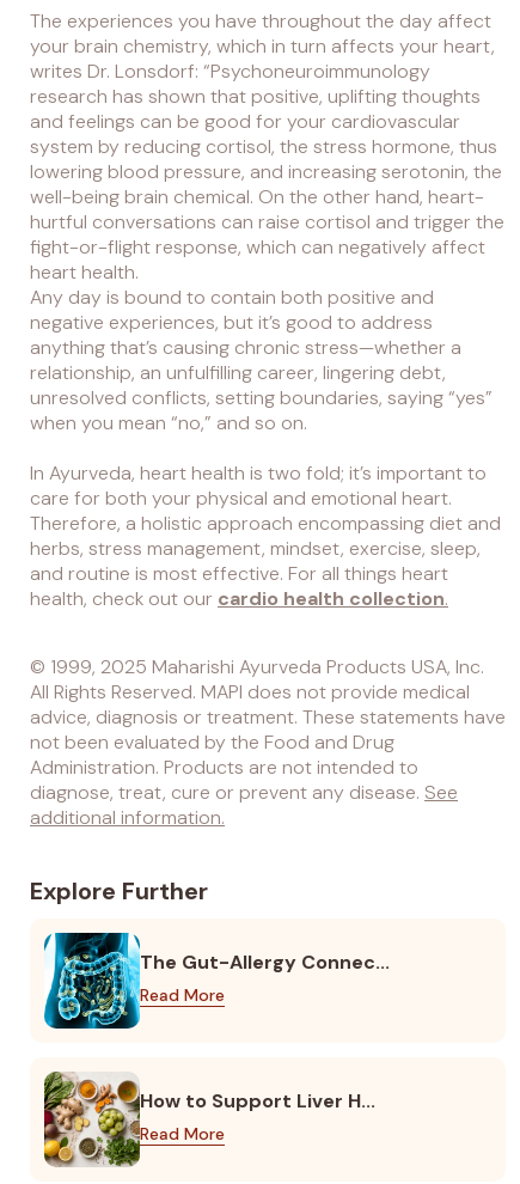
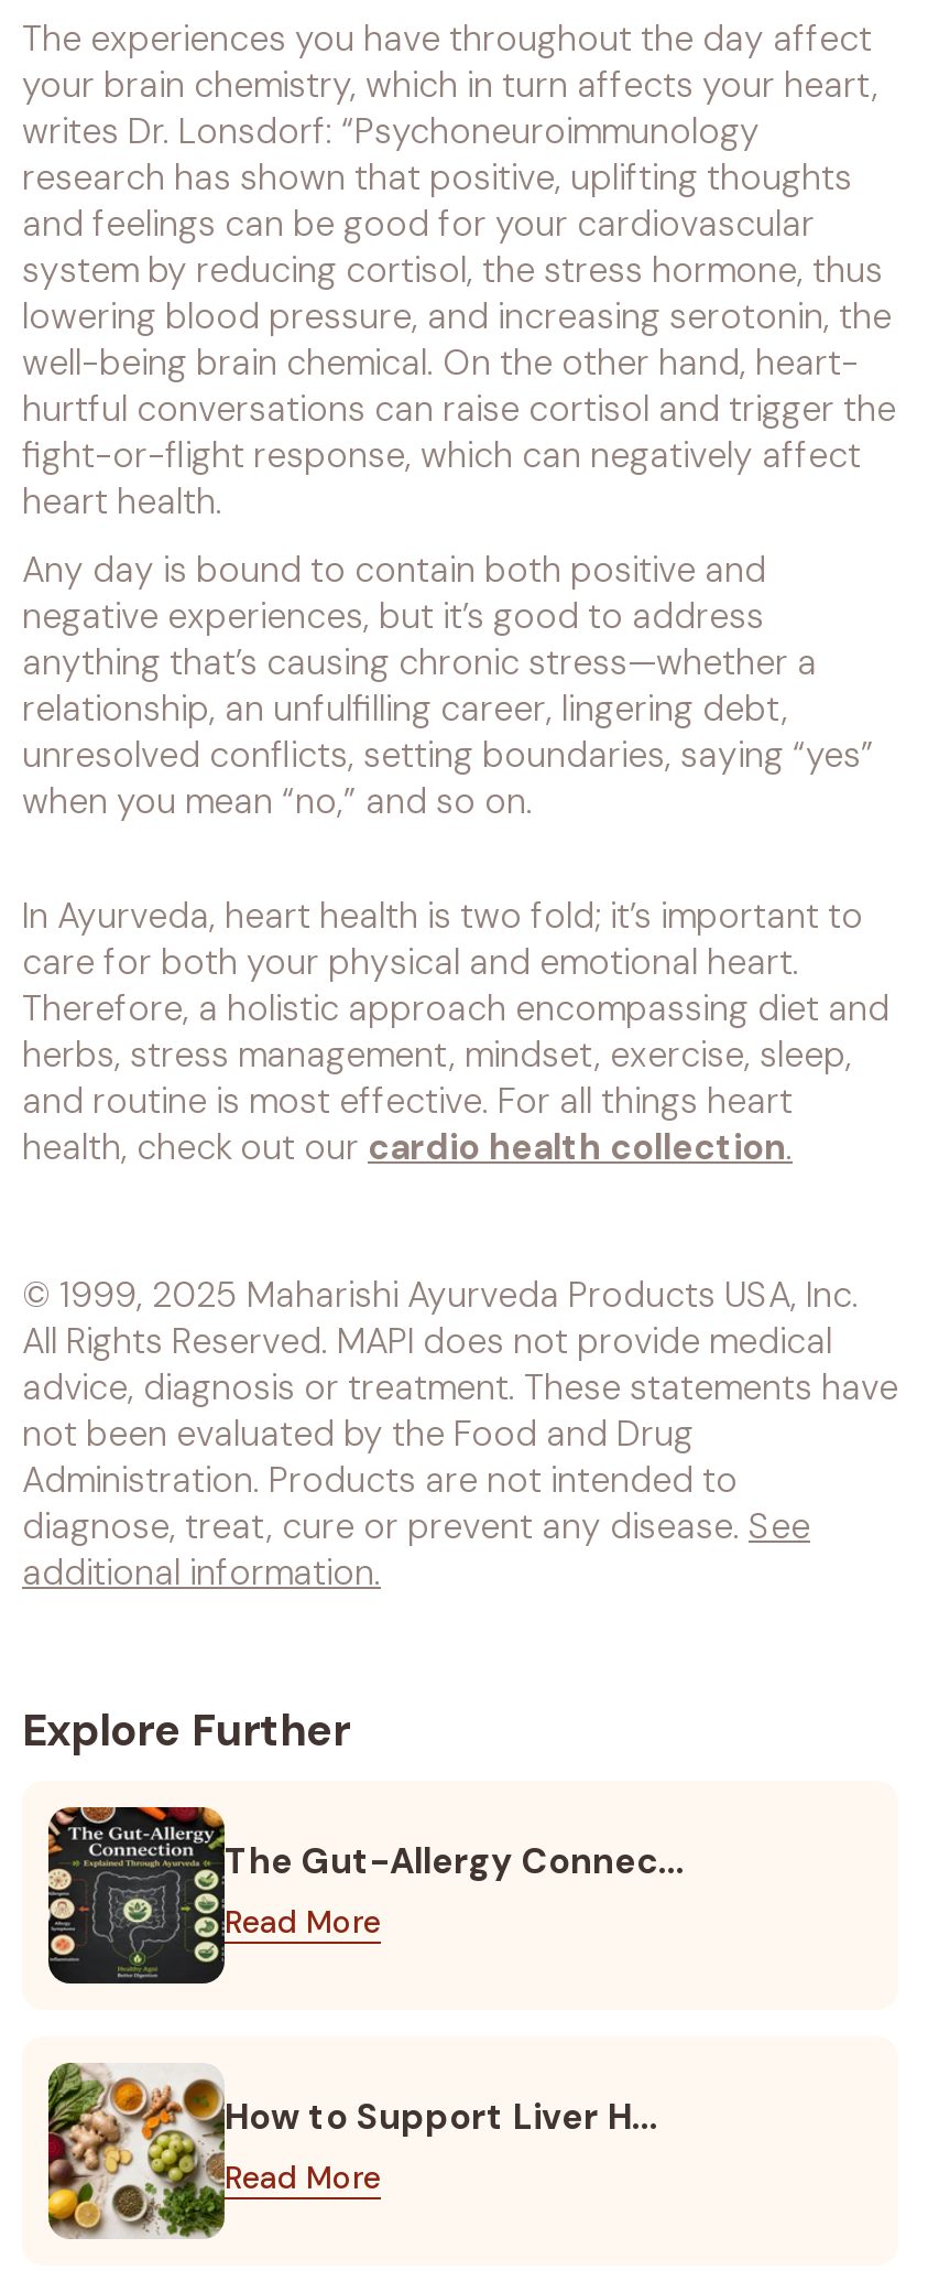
- [image]
+ [image]
